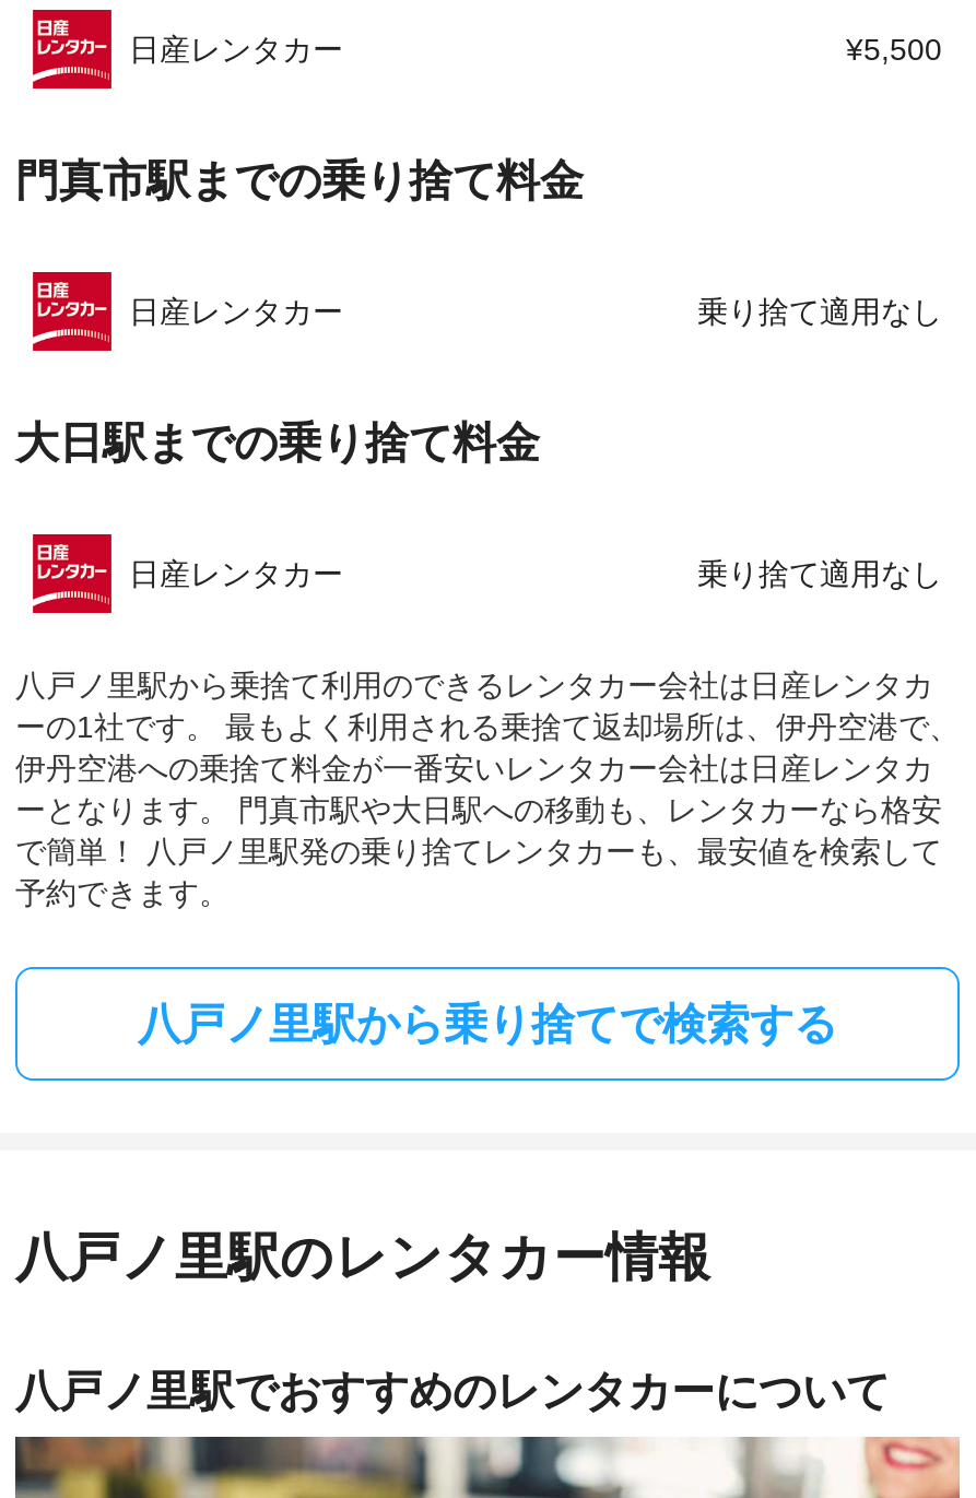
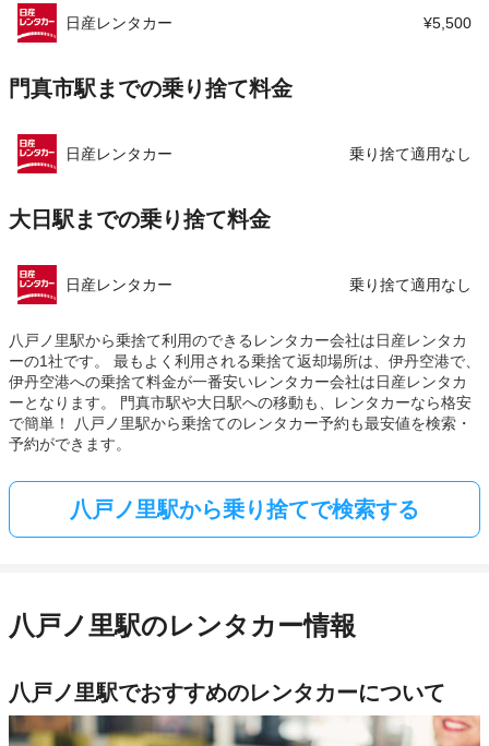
- で簡単！ 八戸ノ里駅発の乗り捨てレンタカーも、最安値を検索して
- 予約できます。
+ で簡単！ 八戸ノ里駅から乗捨てのレンタカー予約も最安値を検索・
+ 予約ができます。
